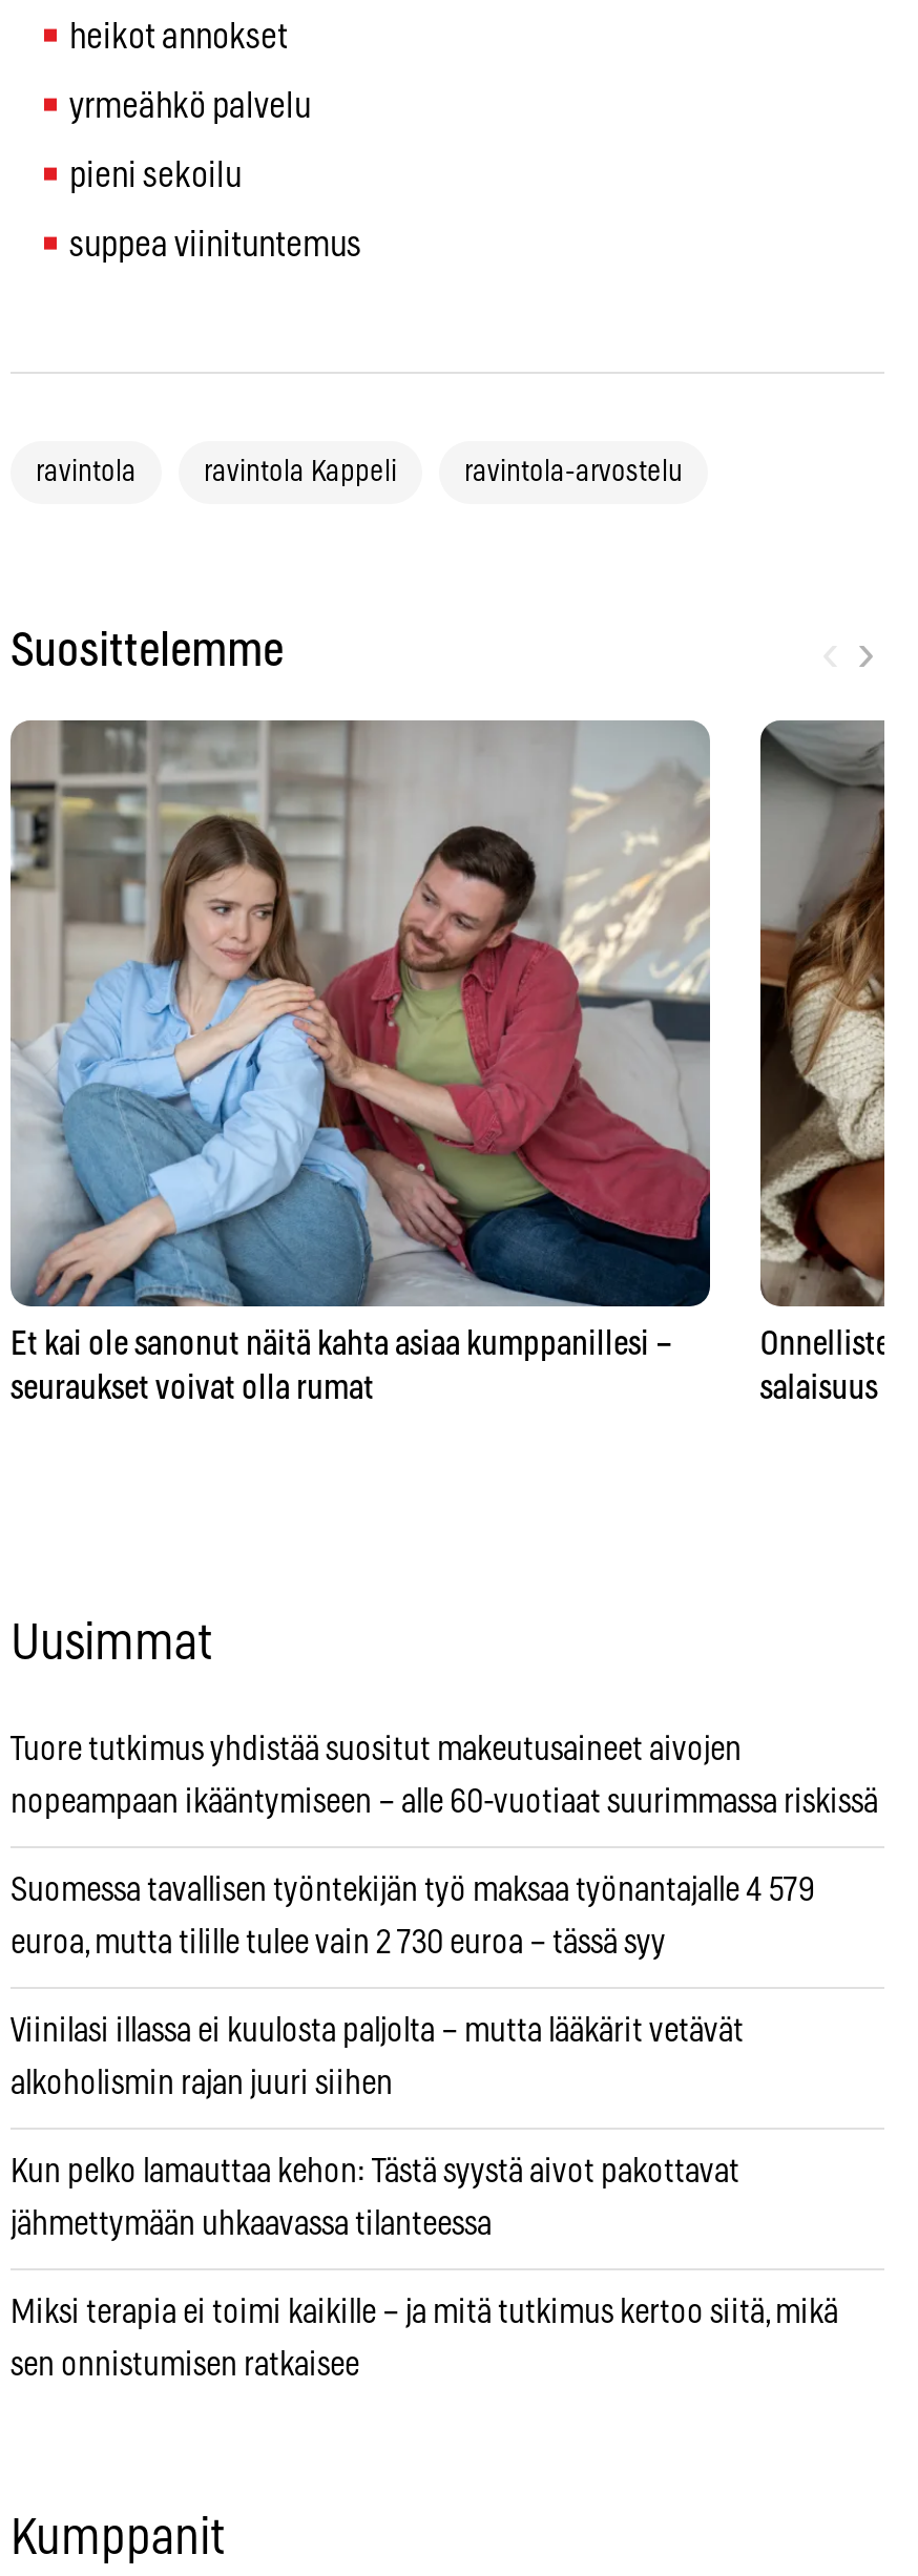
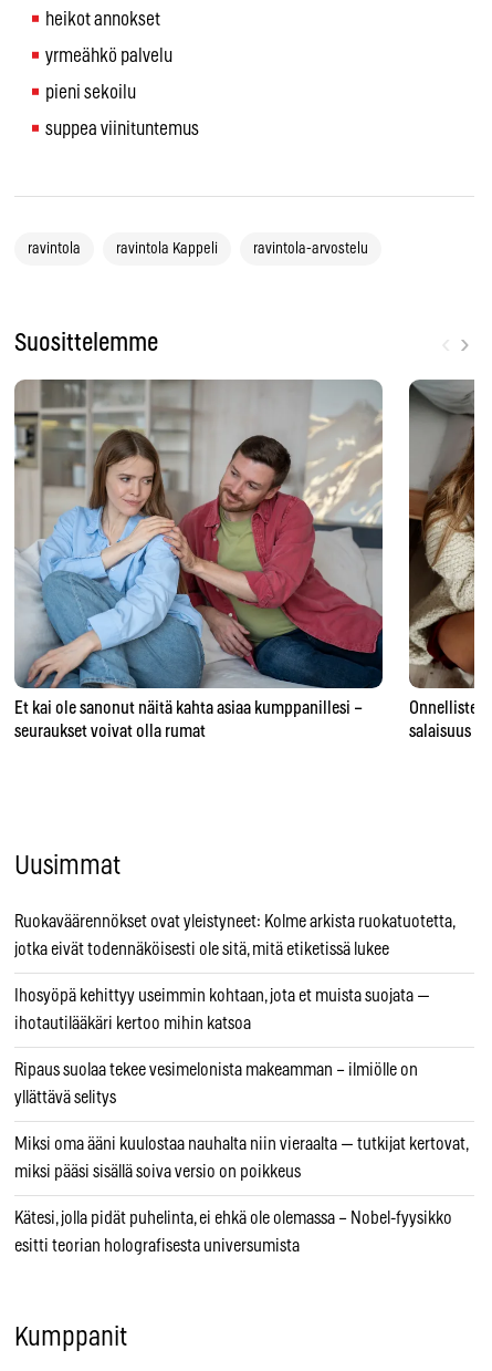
- Tuore tutkimus yhdistää suositut makeutusaineet aivojen
+ Ruokaväärennökset ovat yleistyneet: Kolme arkista ruokatuotetta,

- nopeampaan ikääntymiseen – alle 60-vuotiaat suurimmassa riskissä
+ jotka eivät todennäköisesti ole sitä, mitä etiketissä lukee

- Suomessa tavallisen työntekijän työ maksaa työnantajalle 4 579
+ Ihosyöpä kehittyy useimmin kohtaan, jota et muista suojata —

- euroa, mutta tilille tulee vain 2 730 euroa – tässä syy
+ ihotautilääkäri kertoo mihin katsoa

- Viinilasi illassa ei kuulosta paljolta – mutta lääkärit vetävät
+ Ripaus suolaa tekee vesimelonista makeamman – ilmiölle on

- alkoholismin rajan juuri siihen
+ yllättävä selitys

- Kun pelko lamauttaa kehon: Tästä syystä aivot pakottavat
+ Miksi oma ääni kuulostaa nauhalta niin vieraalta — tutkijat kertovat,

- jähmettymään uhkaavassa tilanteessa
+ miksi pääsi sisällä soiva versio on poikkeus

- Miksi terapia ei toimi kaikille – ja mitä tutkimus kertoo siitä, mikä
+ Kätesi, jolla pidät puhelinta, ei ehkä ole olemassa – Nobel-fyysikko

- sen onnistumisen ratkaisee
+ esitti teorian holografisesta universumista
